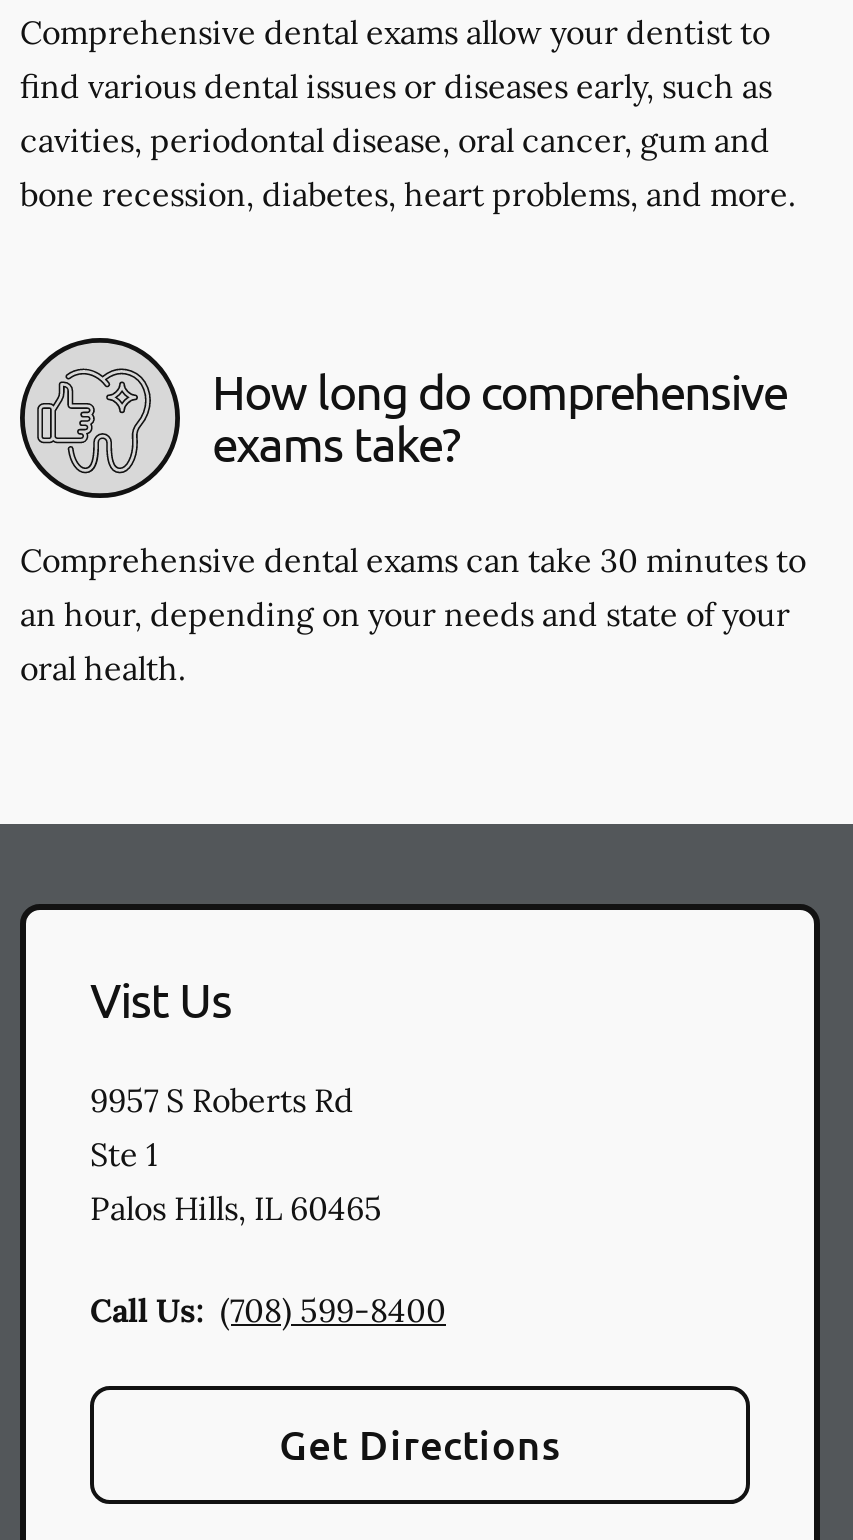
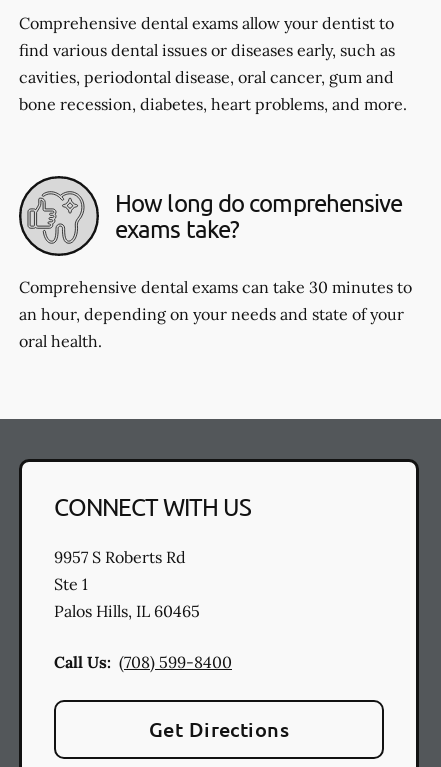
- Vist Us
+ CONNECT WITH US
